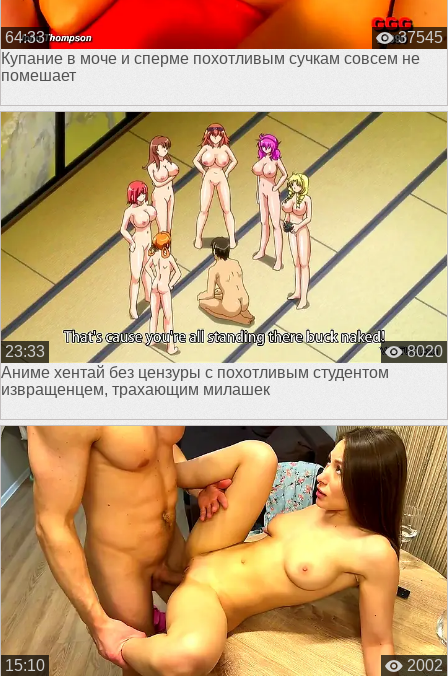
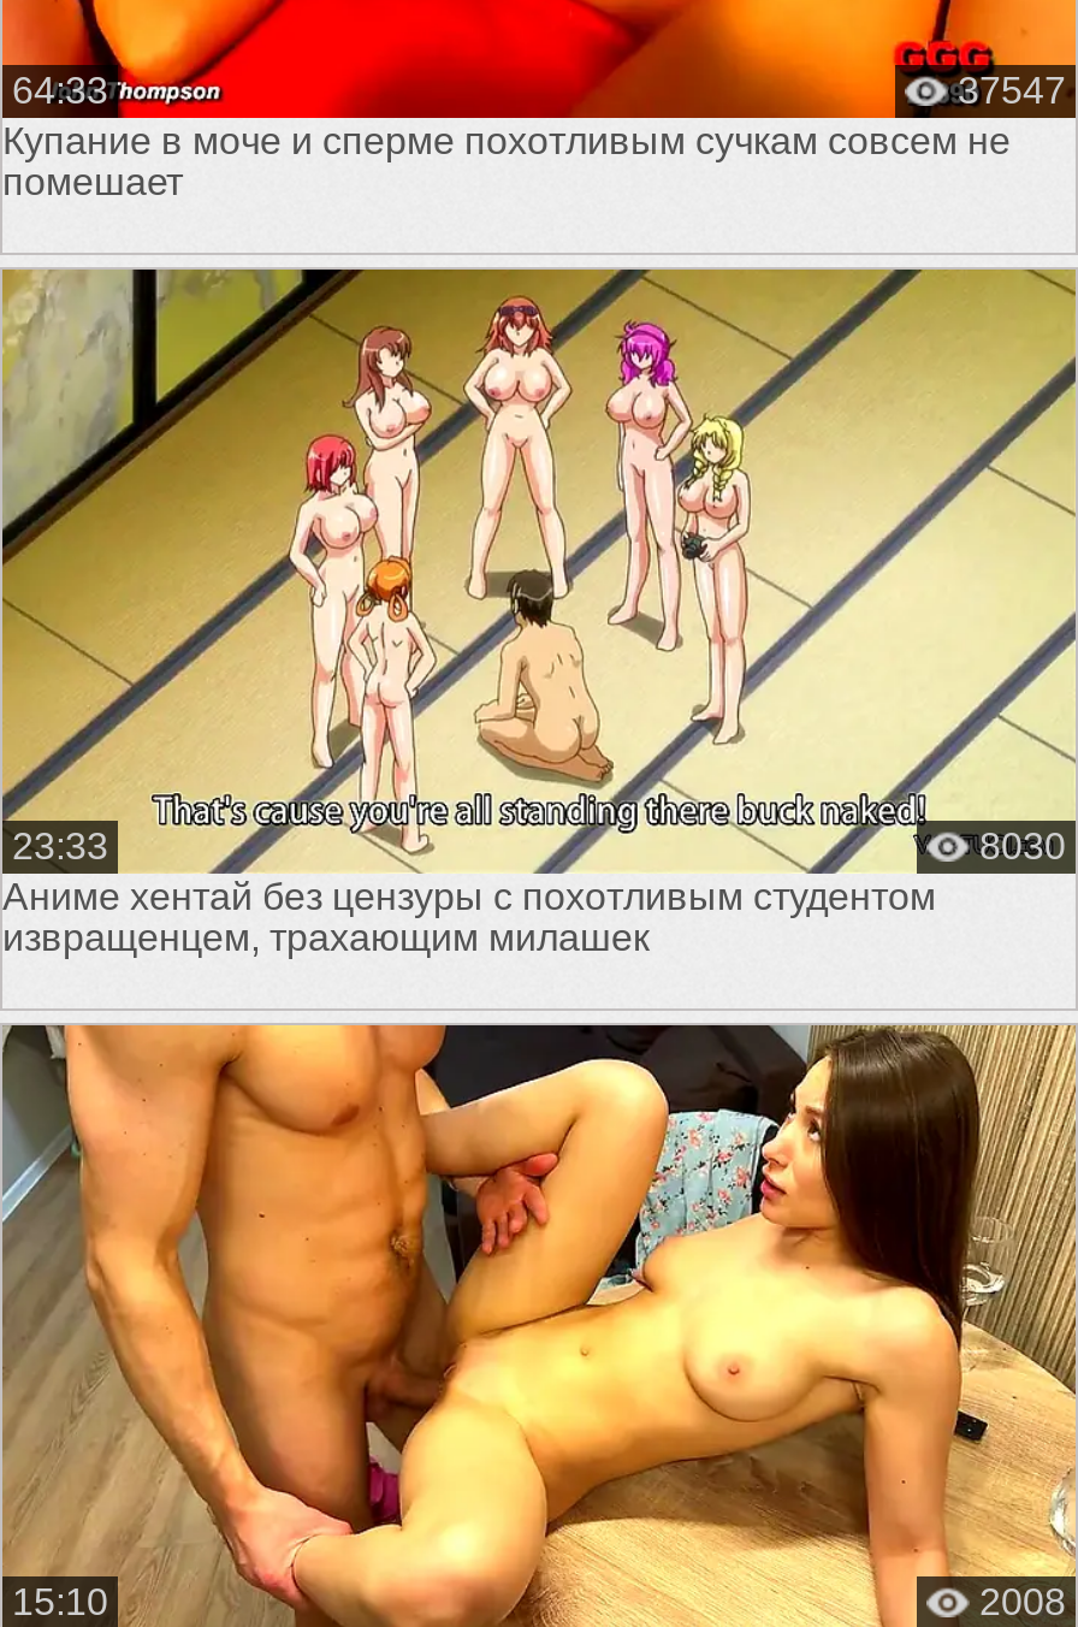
- 37545
+ 37547

- 8020
+ 8030

- 2002
+ 2008
